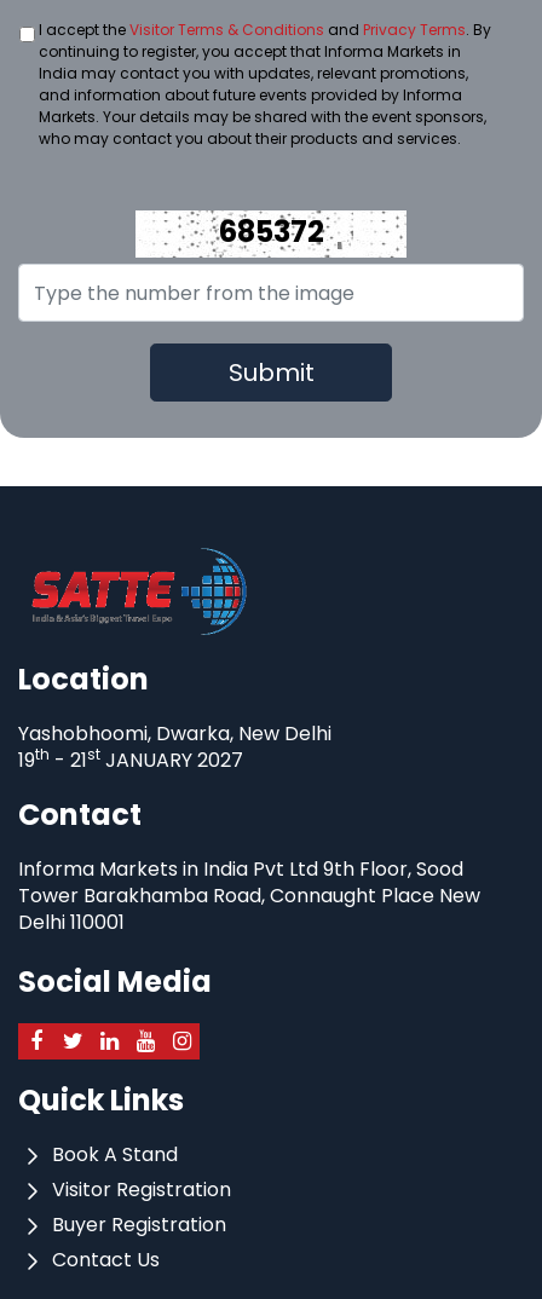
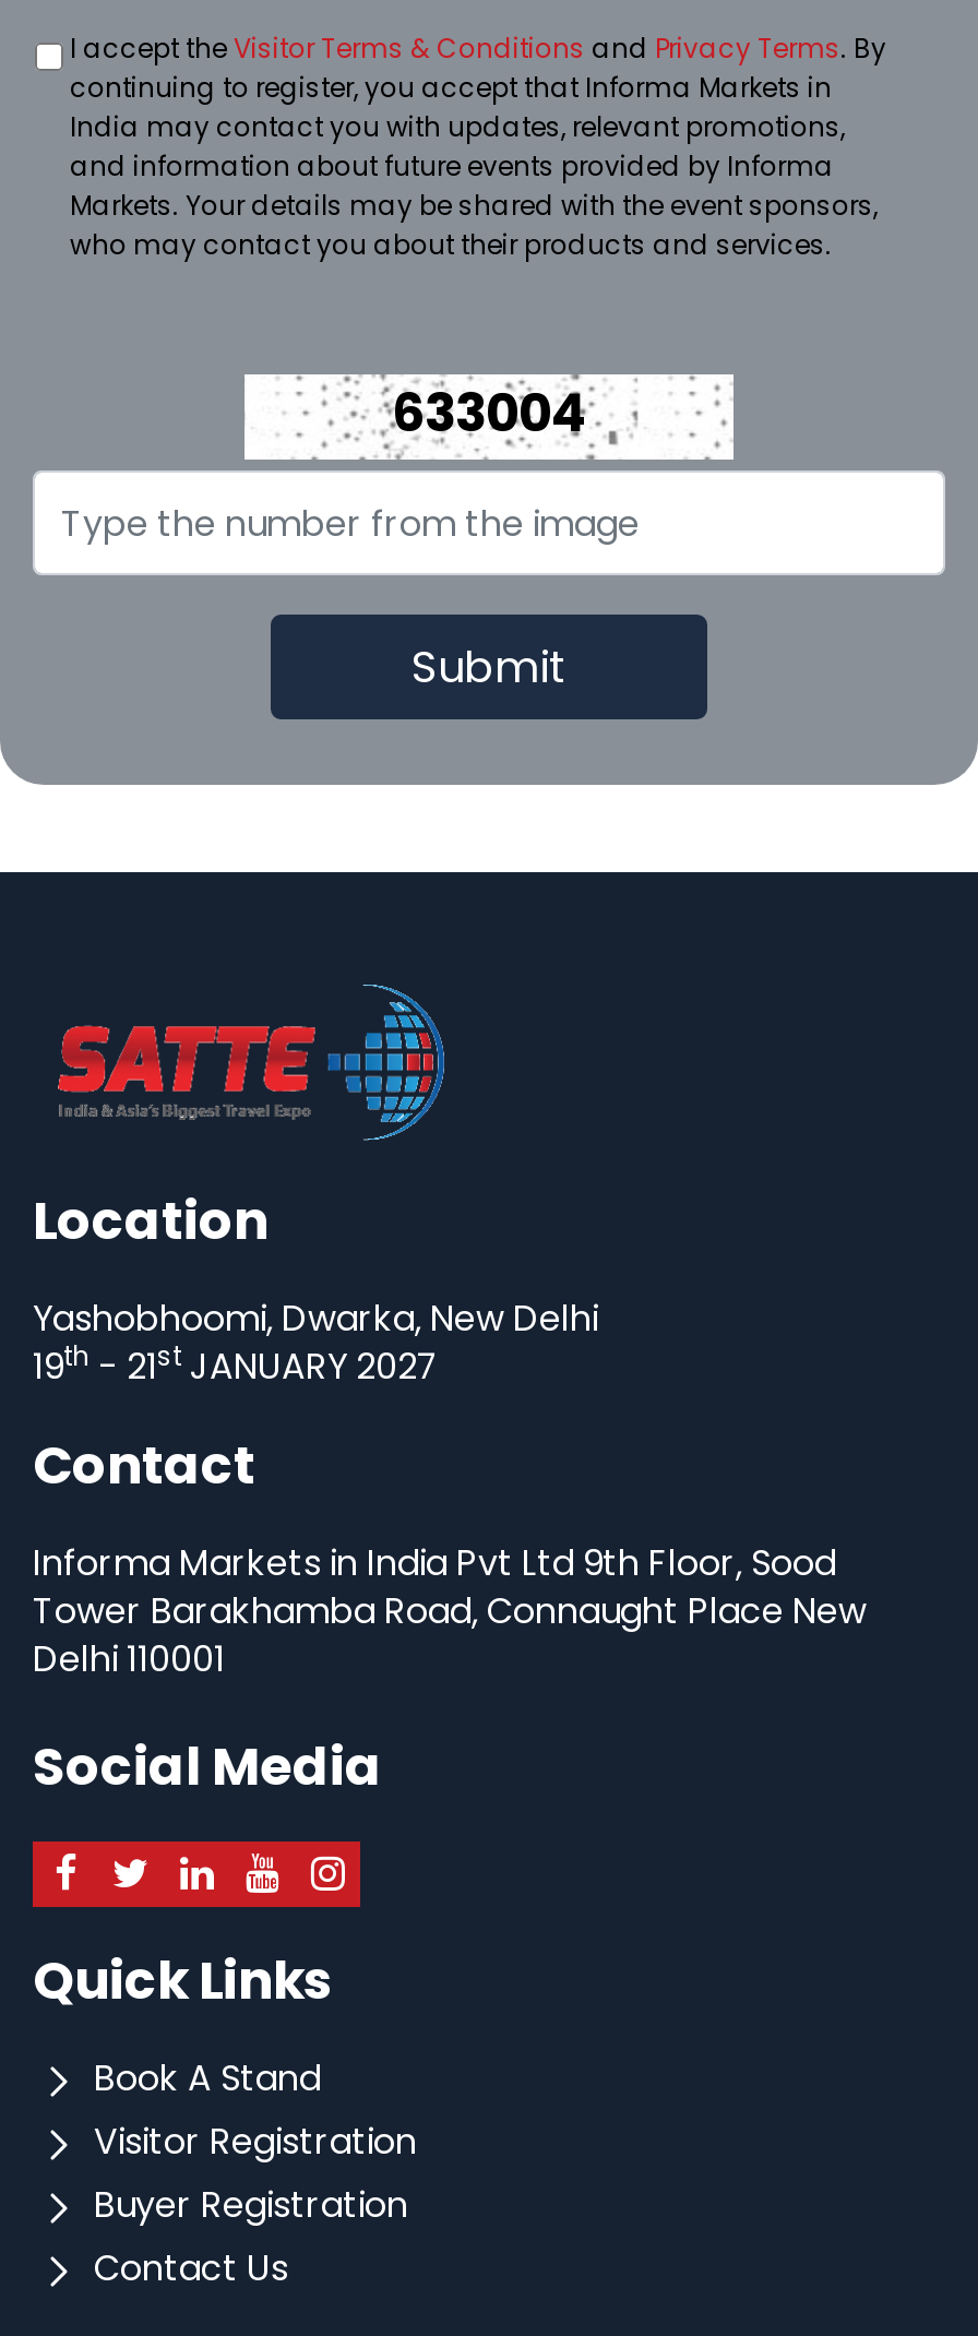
- 685372
+ 633004
